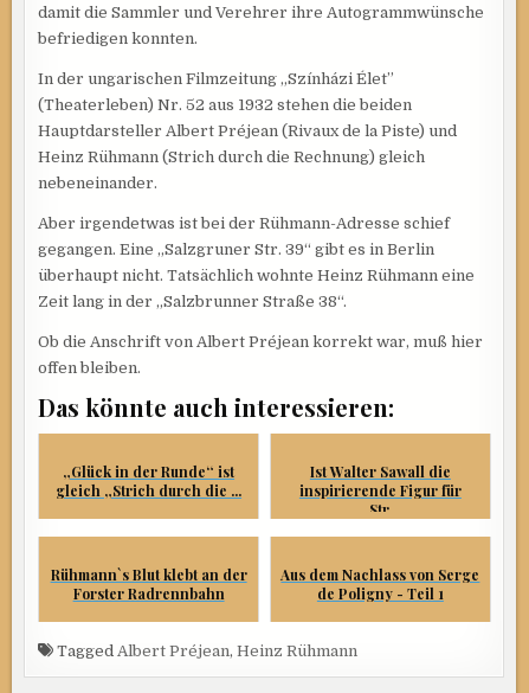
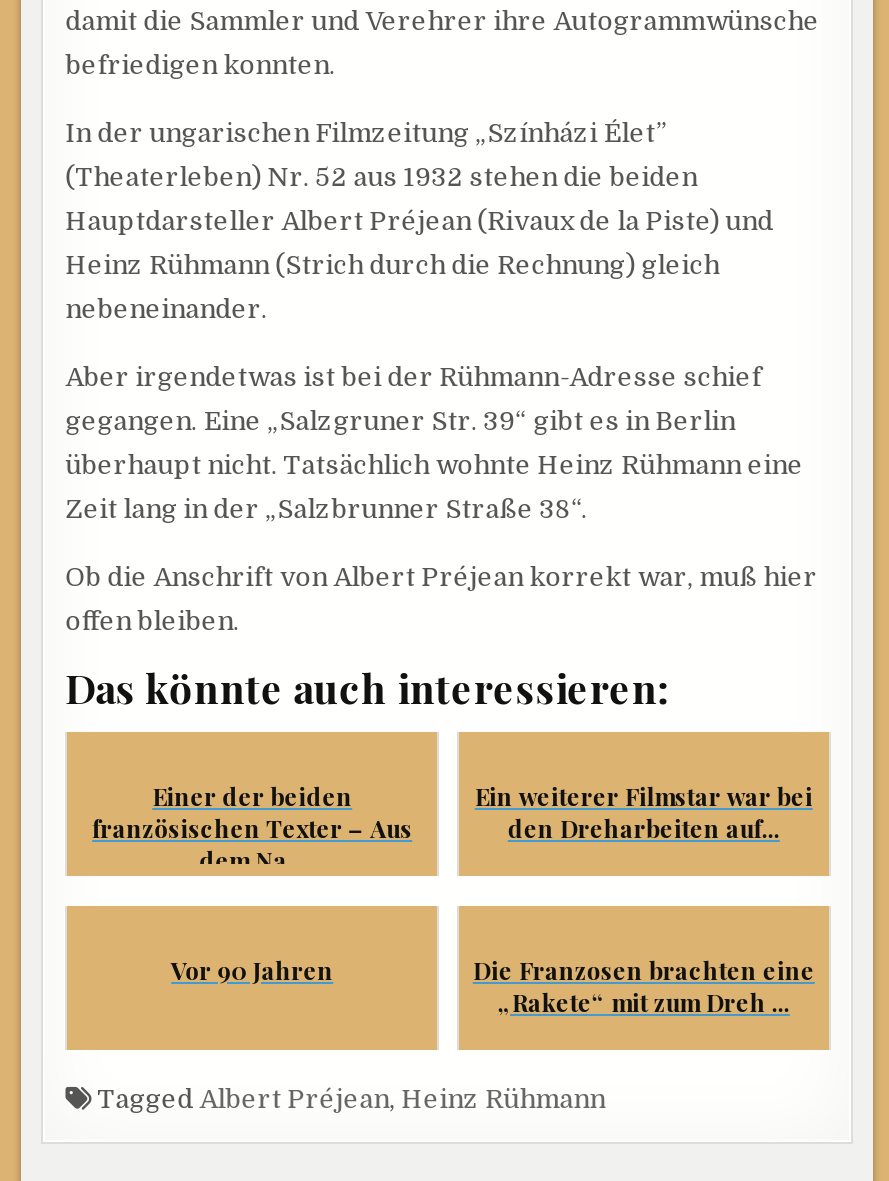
- Ist Walter Sawall die
- inspirierende Figur für
- „Str...
- Rühmann`s Blut klebt an der
- Forster Radrennbahn
+ Ein weiterer Filmstar war bei
+ den Dreharbeiten auf...

- „Glück in der Runde“ ist
- gleich „Strich durch die ...
+ Einer der beiden
+ französischen Texter – Aus
+ dem Na...

- Aus dem Nachlass von Serge
- de Poligny - Teil 1
+ Vor 90 Jahren
+ Die Franzosen brachten eine
+ „Rakete“ mit zum Dreh ...
